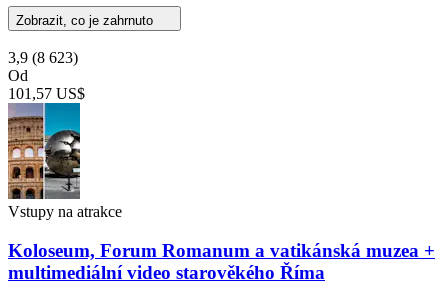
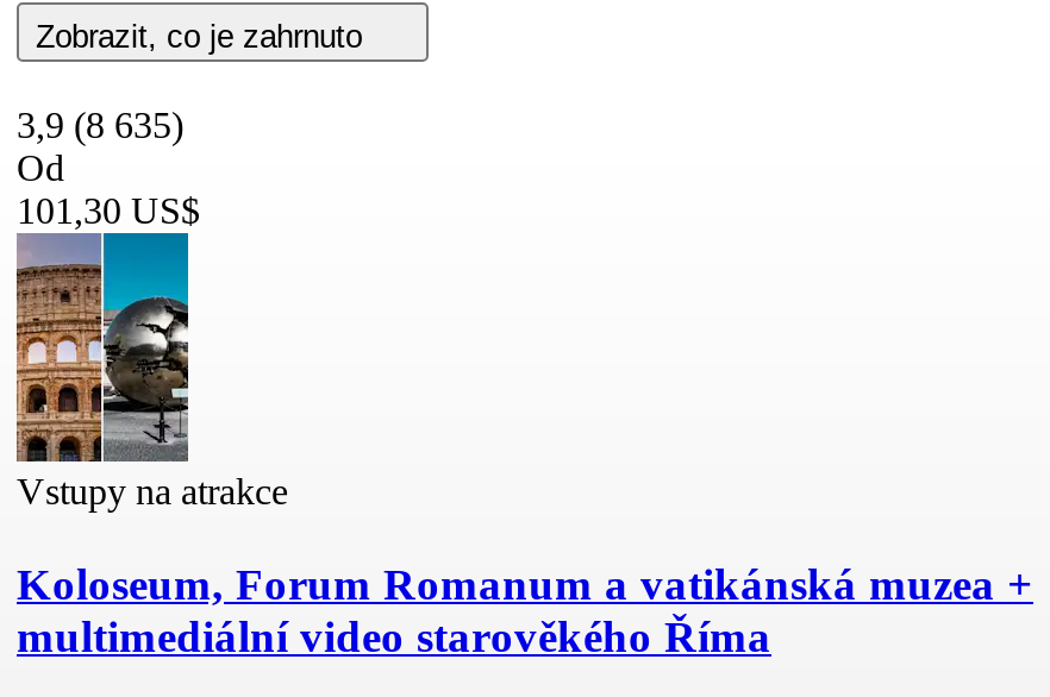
- 3,9 (8 623)
+ 3,9 (8 635)

- 101,57 US$
+ 101,30 US$
